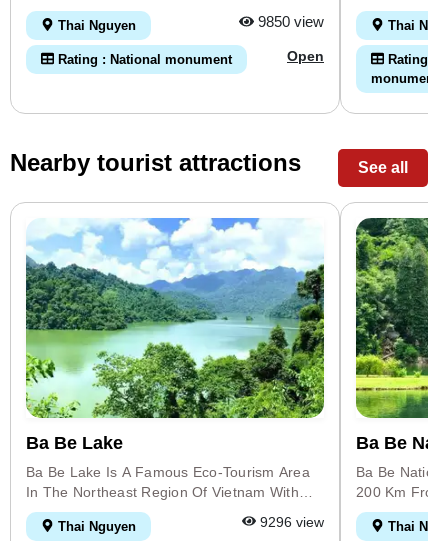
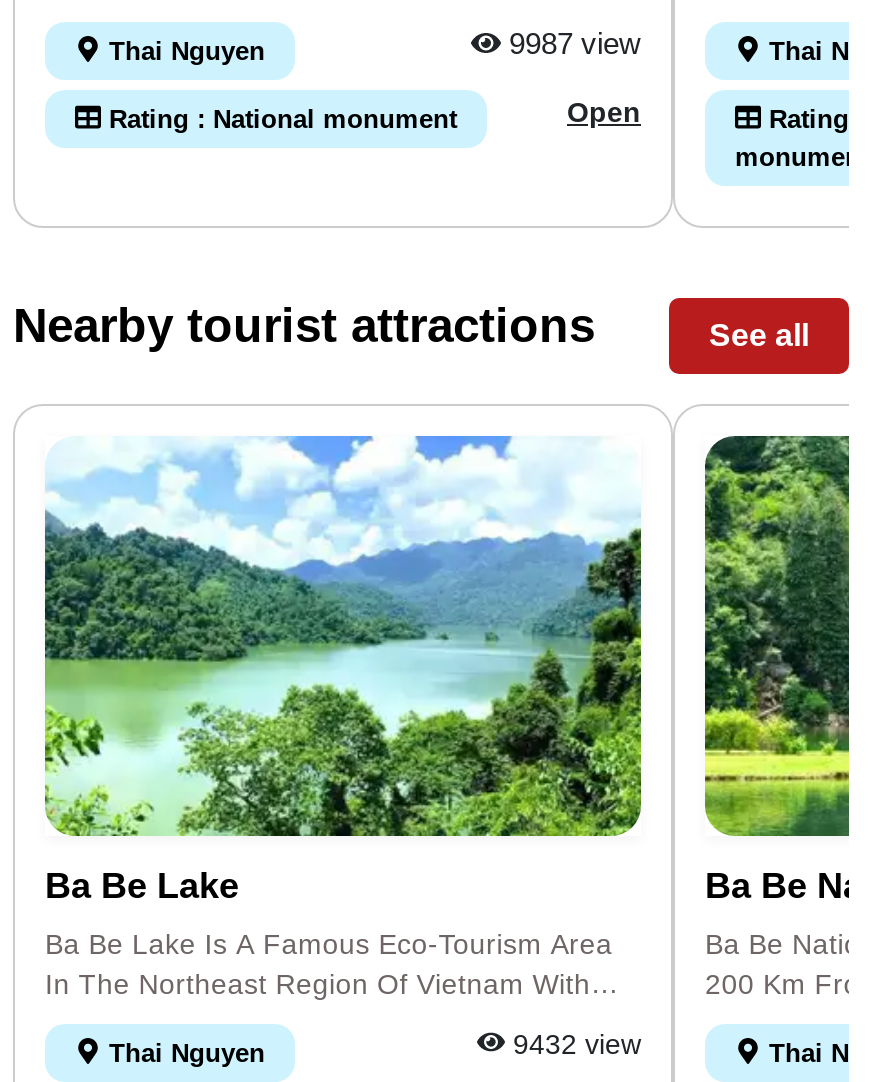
- 9850 view
+ 9987 view

- 9296 view
+ 9432 view
